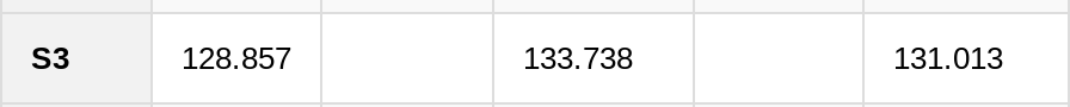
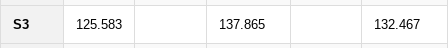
- 128.857
+ 125.583

- 133.738
+ 137.865

- 131.013
+ 132.467
